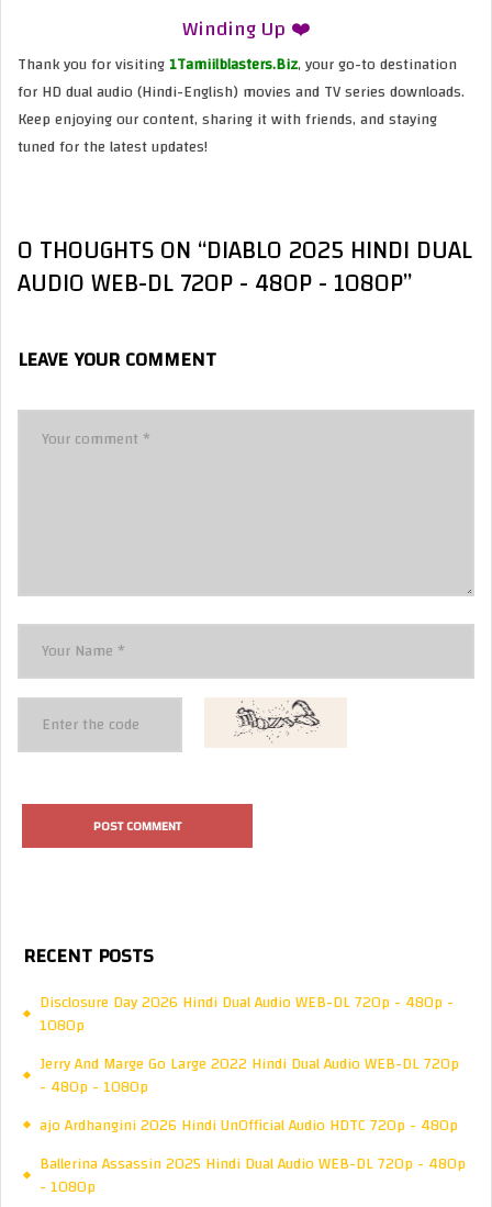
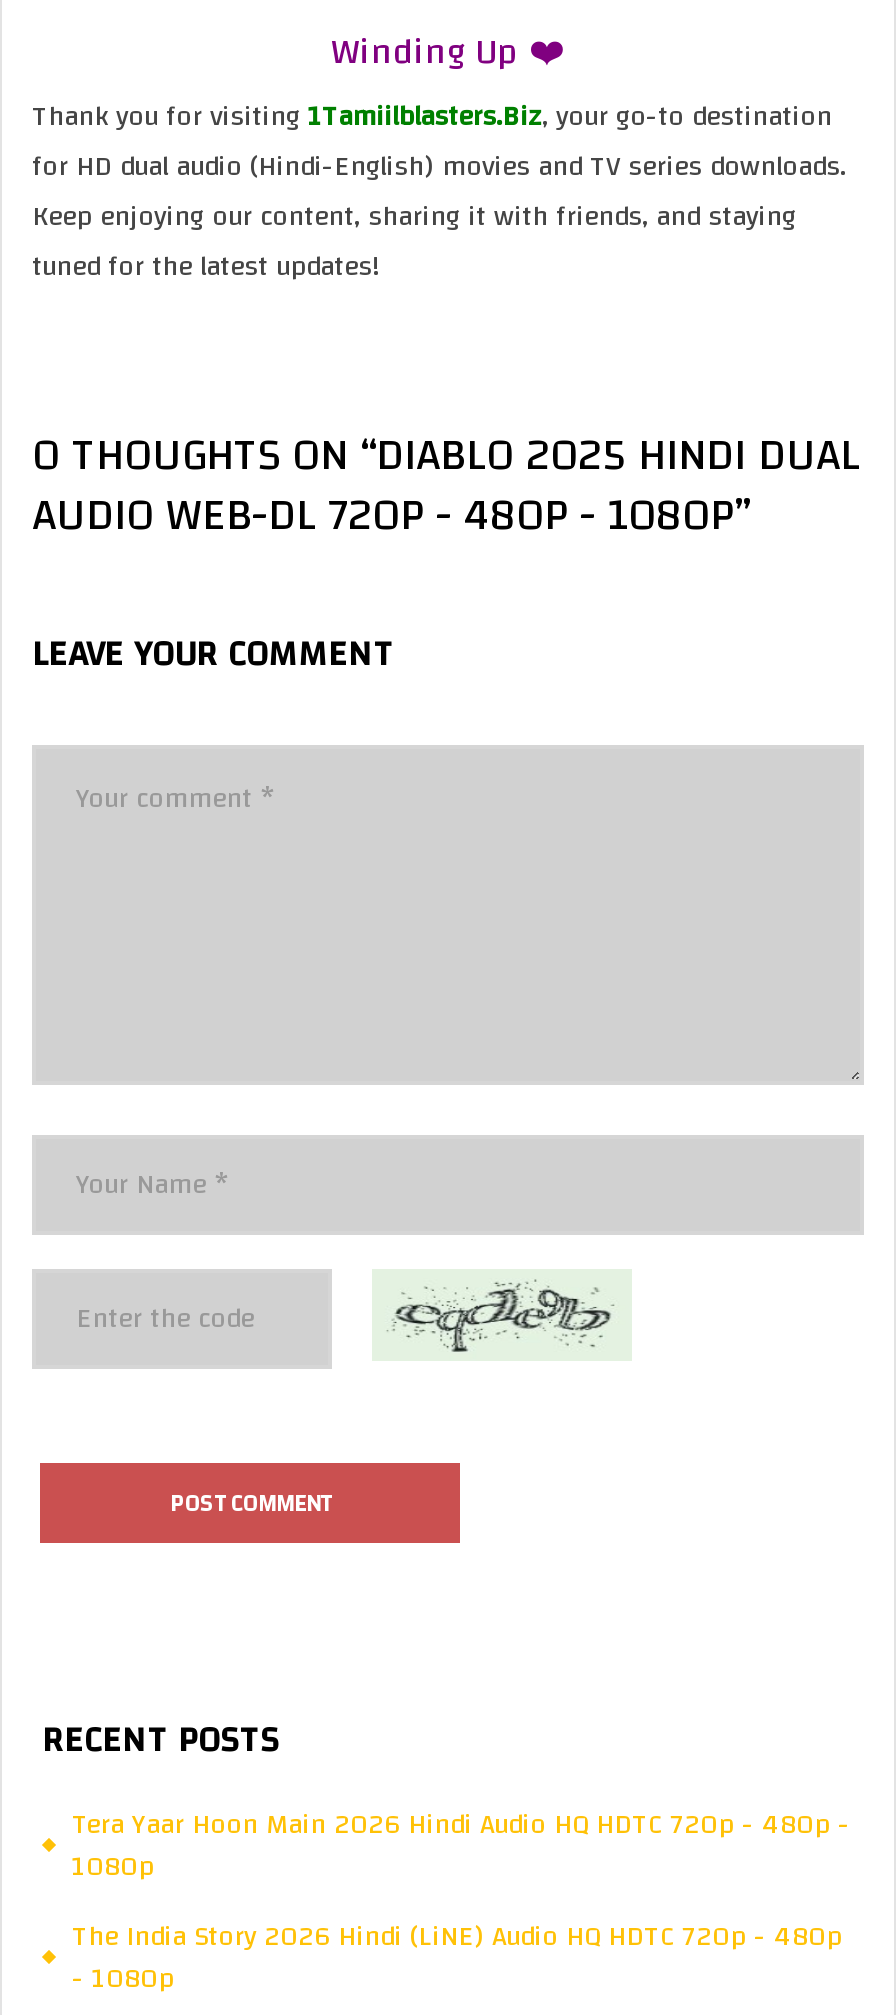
- [image]
+ [image]

- Disclosure Day 2026 Hindi Dual Audio WEB-DL 720p - 480p -
+ Tera Yaar Hoon Main 2026 Hindi Audio HQ HDTC 720p - 480p -

- Jerry And Marge Go Large 2022 Hindi Dual Audio WEB-DL 720p
- - 480p - 1080p
- ajo Ardhangini 2026 Hindi UnOfficial Audio HDTC 720p - 480p
- Ballerina Assassin 2025 Hindi Dual Audio WEB-DL 720p - 480p
+ The India Story 2026 Hindi (LiNE) Audio HQ HDTC 720p - 480p
